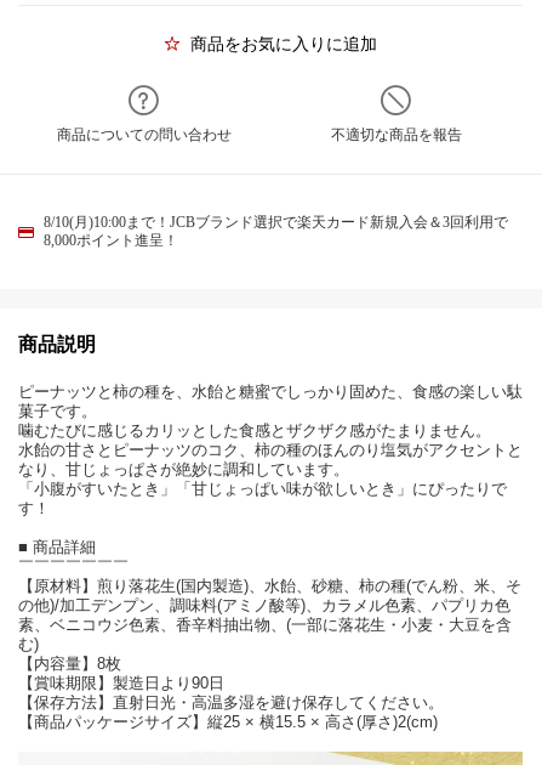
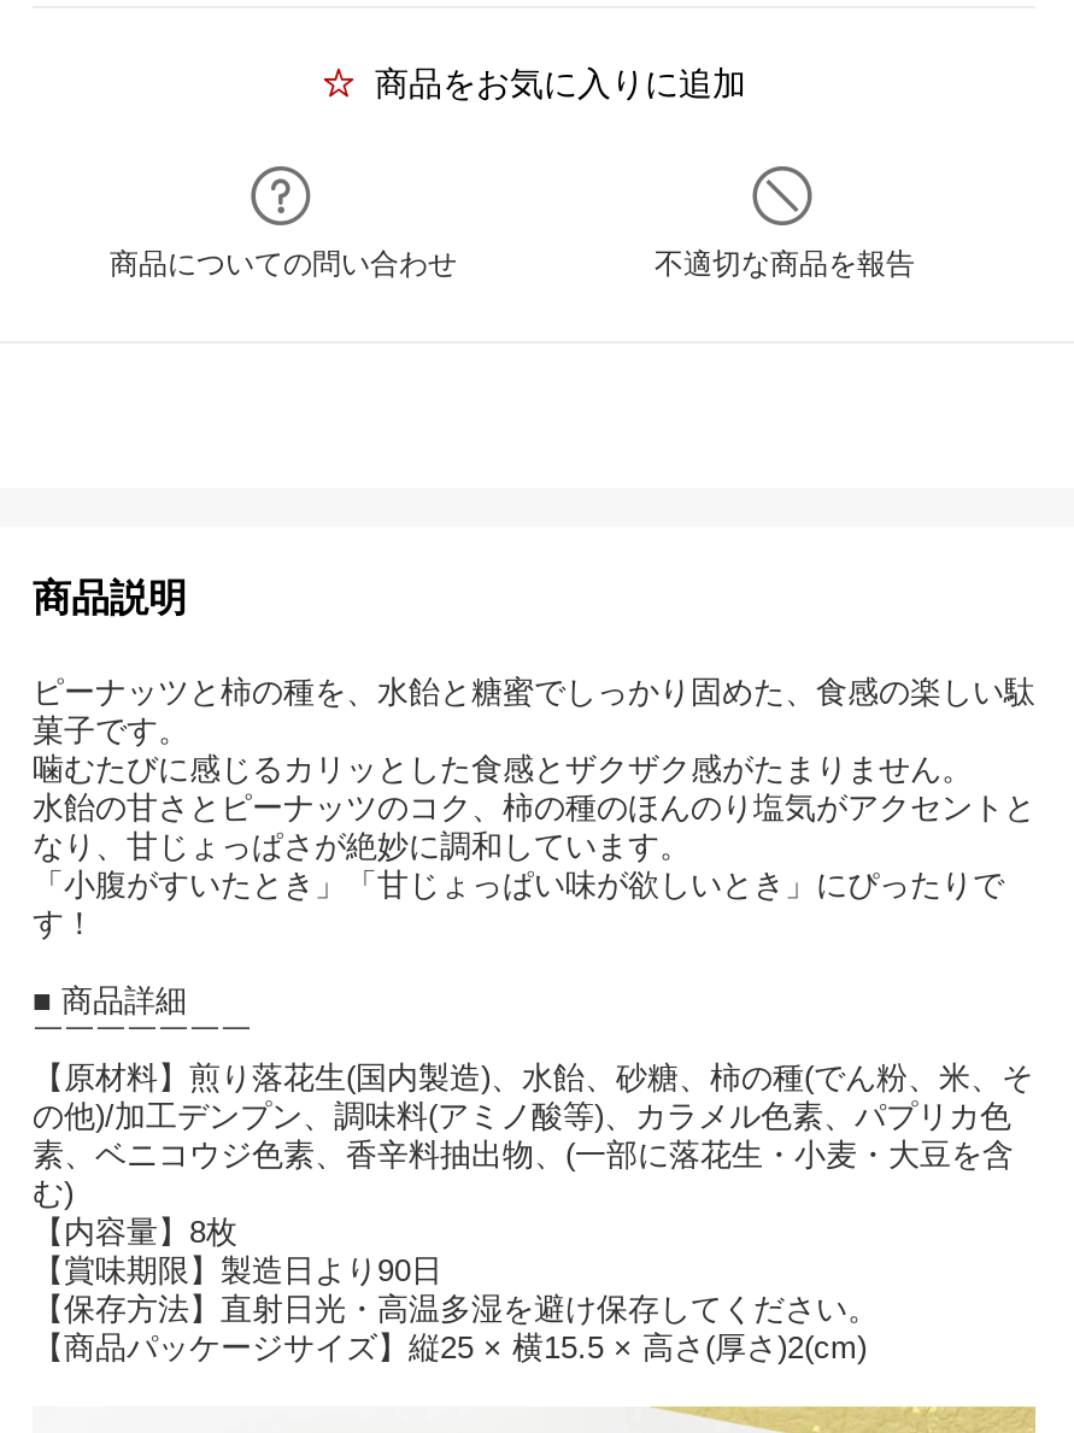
- 8/10(月)10:00まで！JCBブランド選択で楽天カード新規入会＆3回利用で
- 8,000ポイント進呈！
